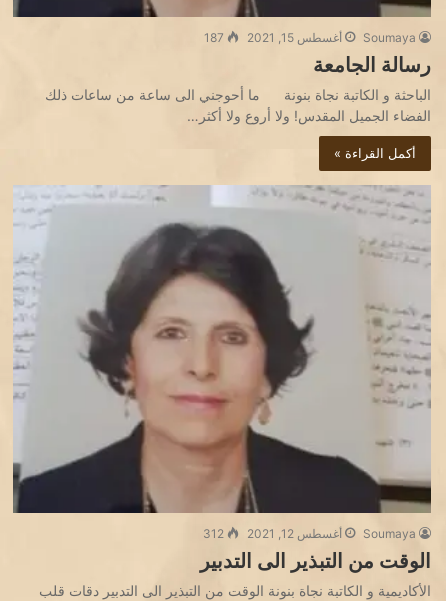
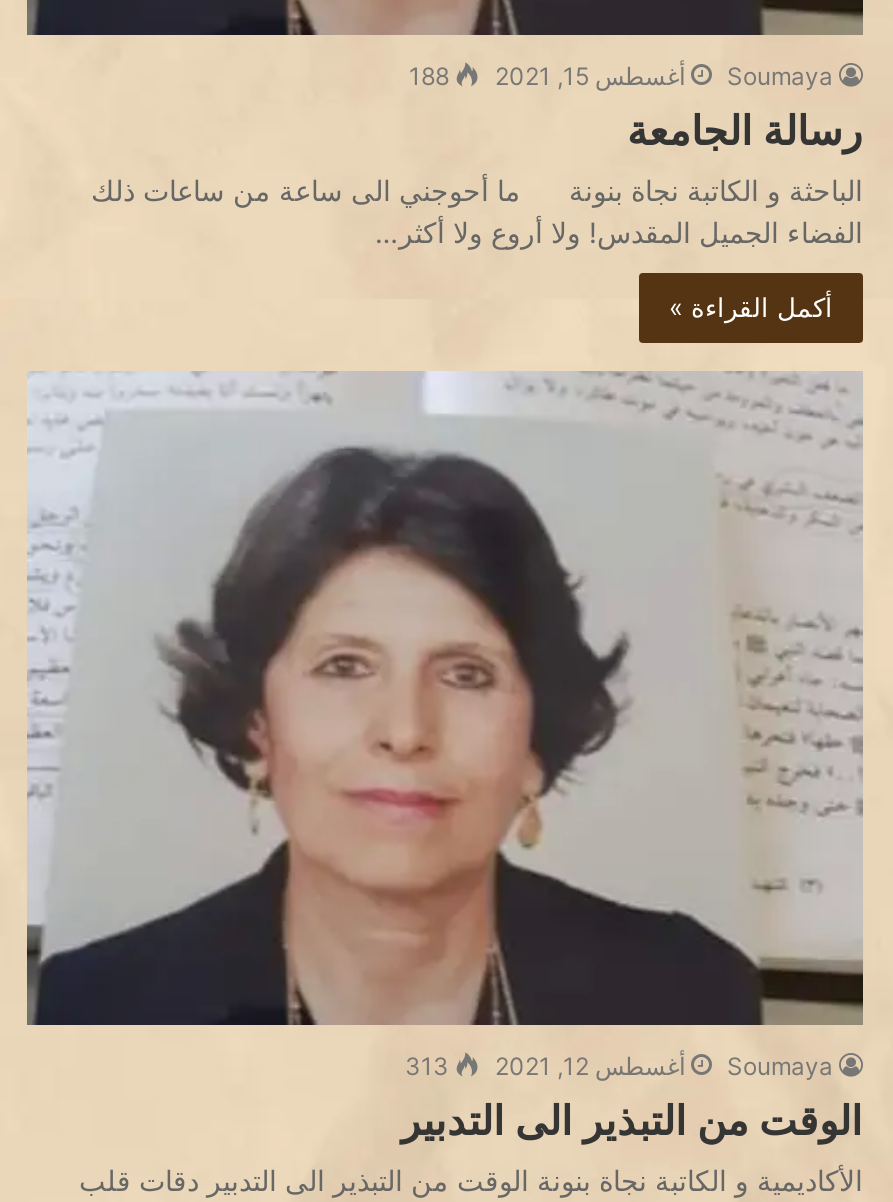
- 187
+ 188

- 312
+ 313
